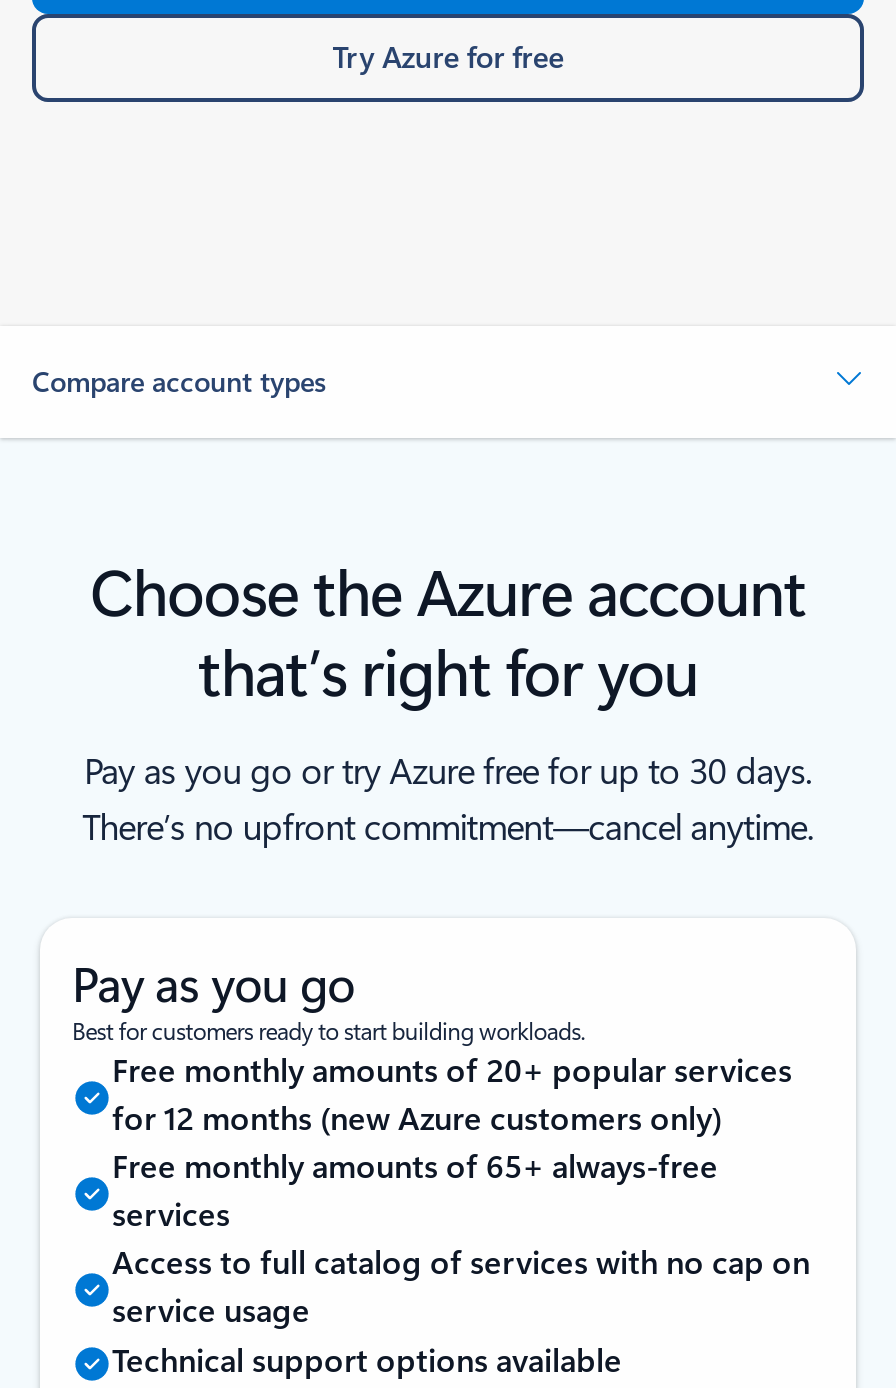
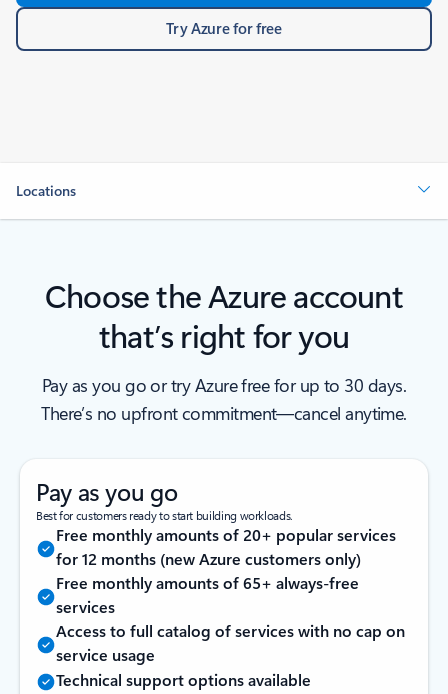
- Compare account types
+ Locations
